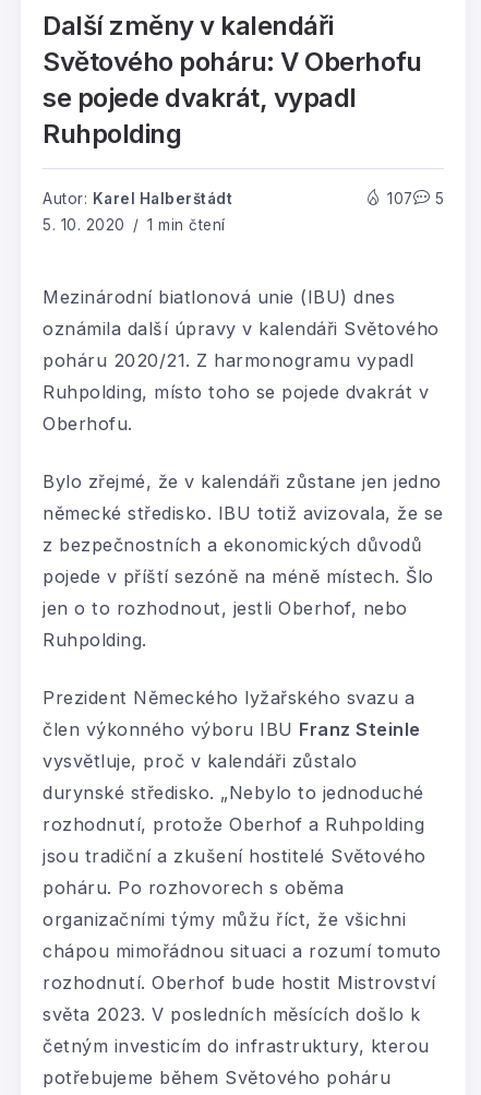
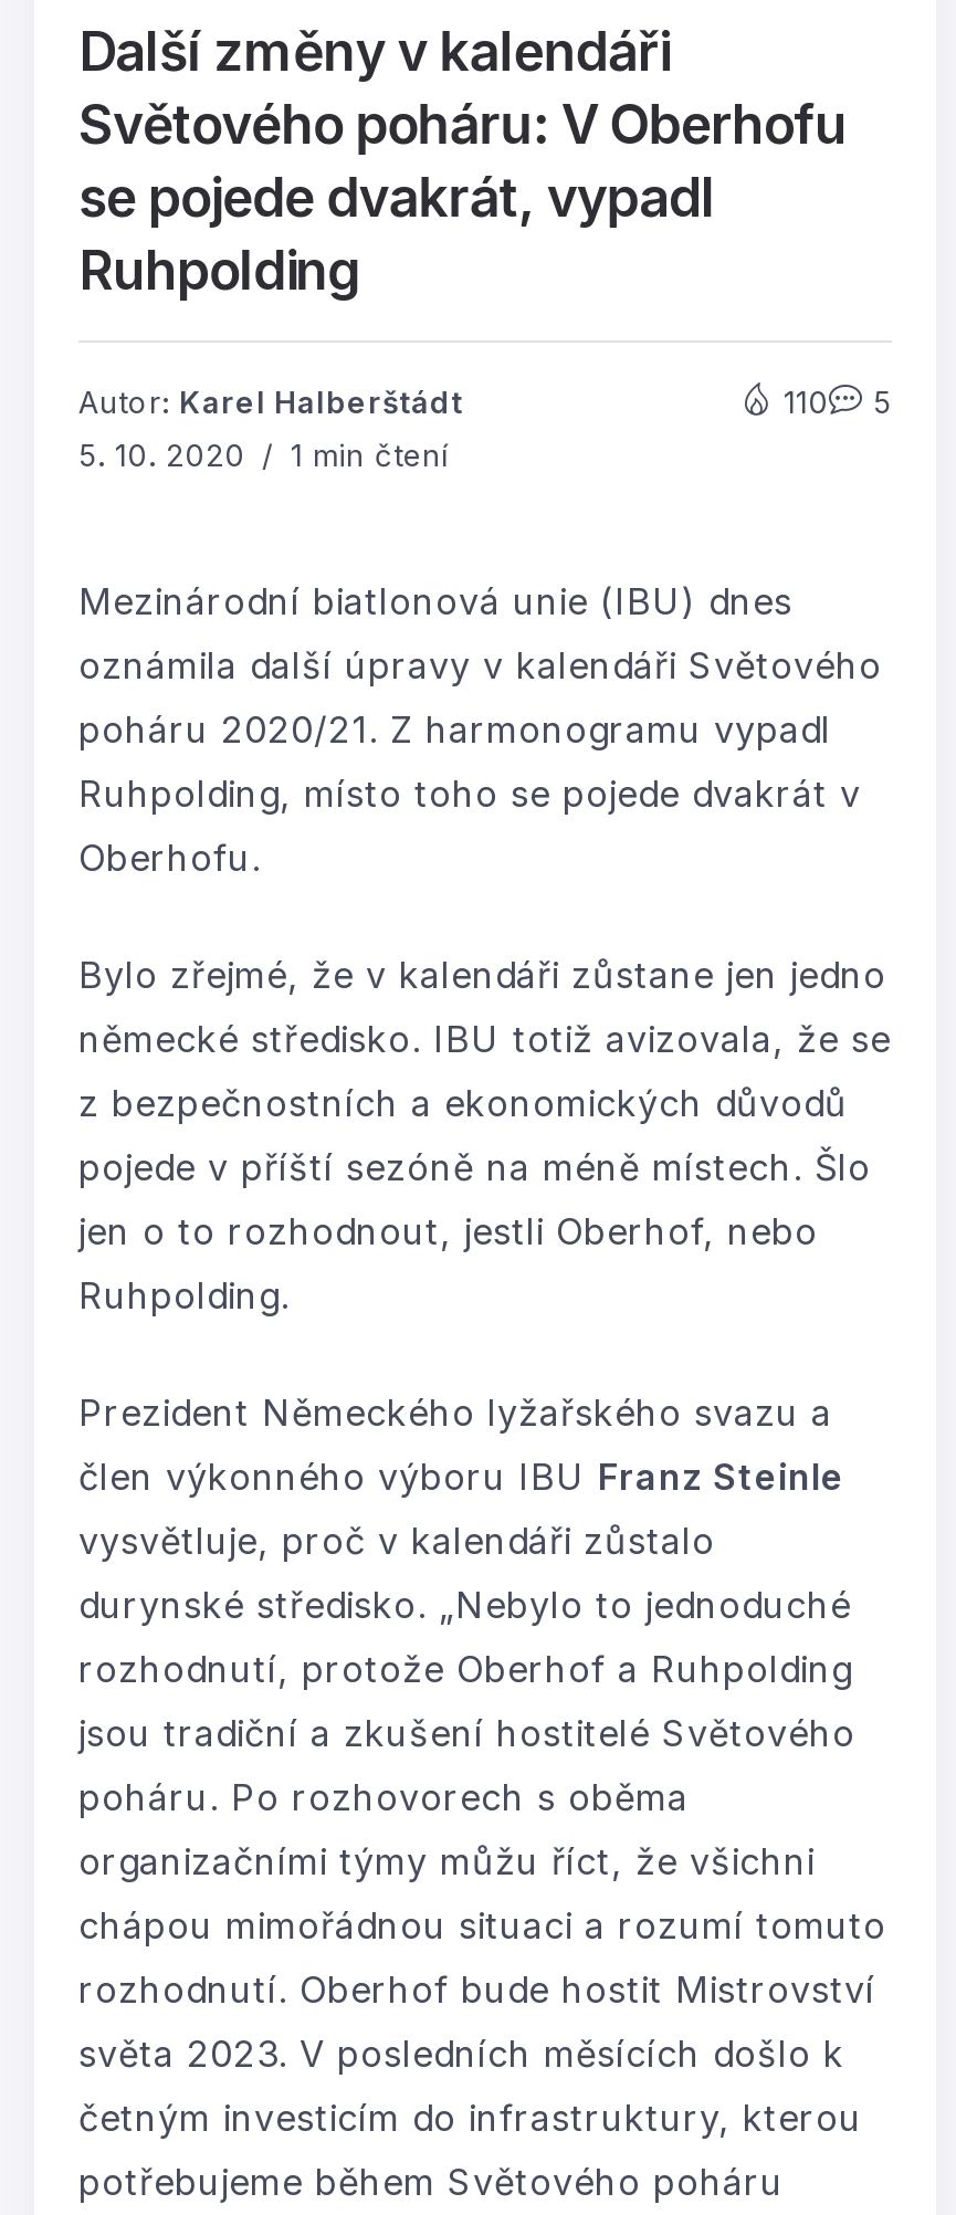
- 107 5
+ 110 5
